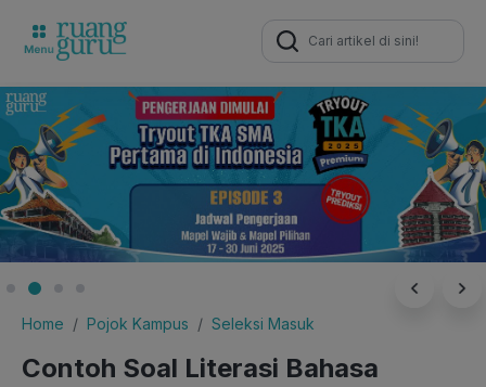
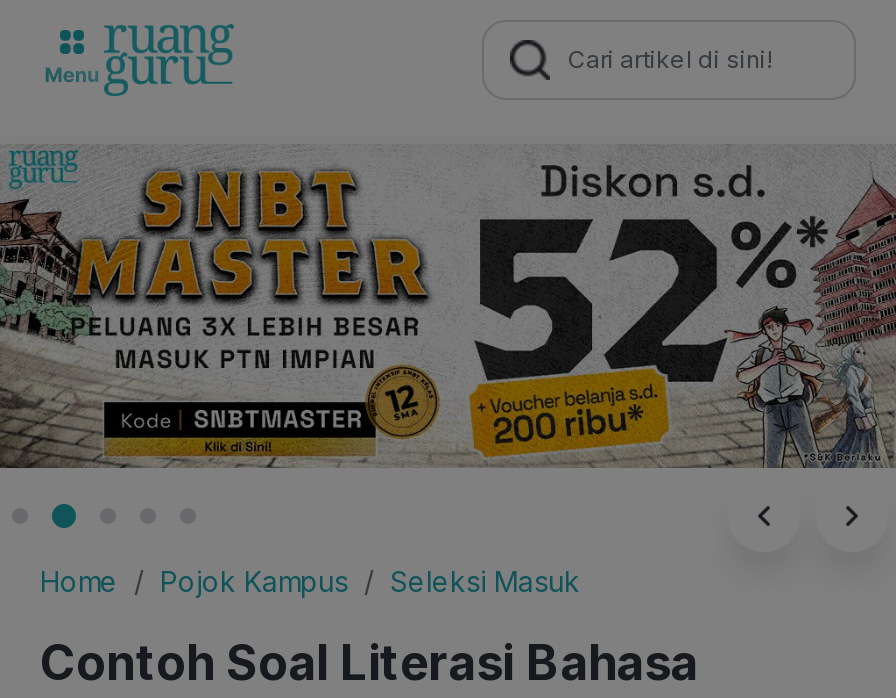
- [image]
+ [image]
